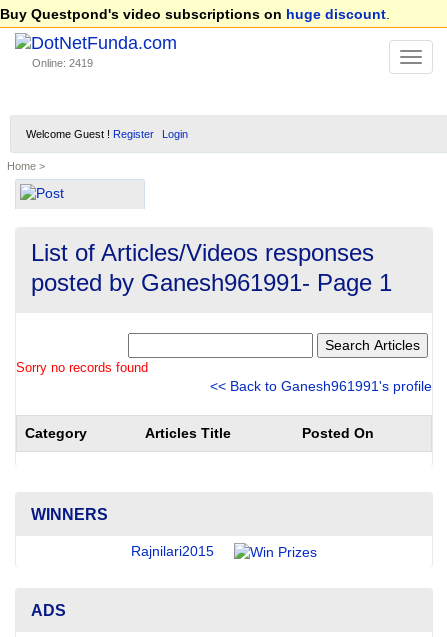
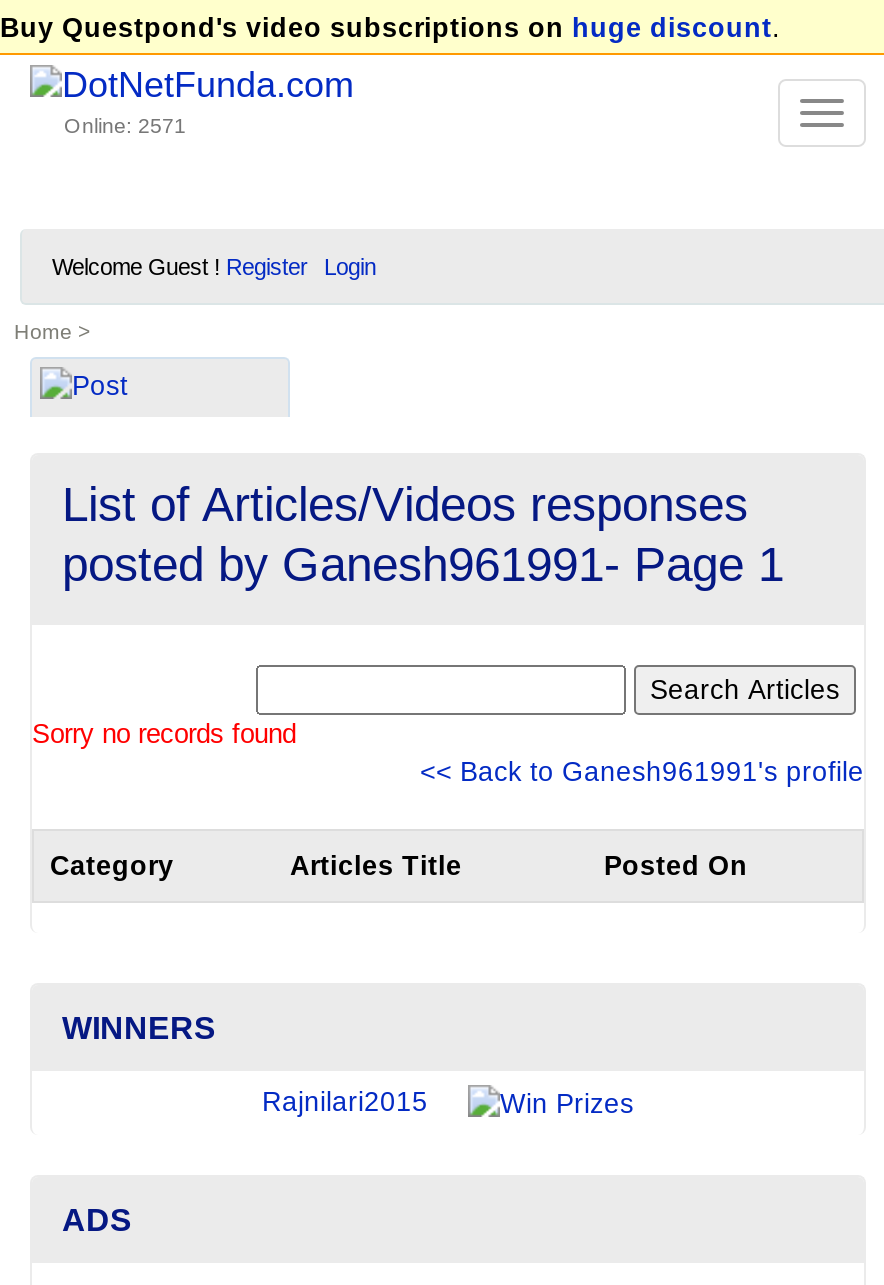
- Online: 2419
+ Online: 2571
